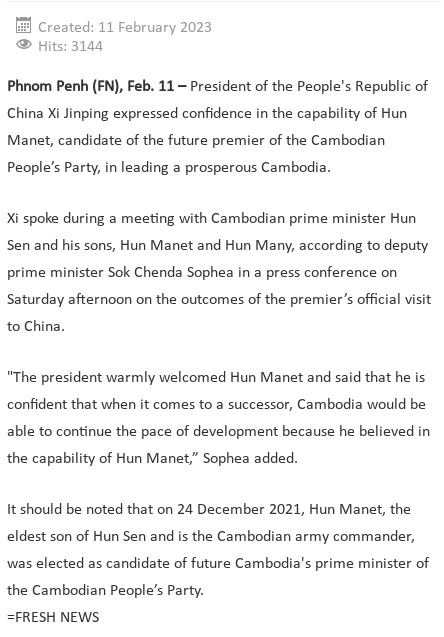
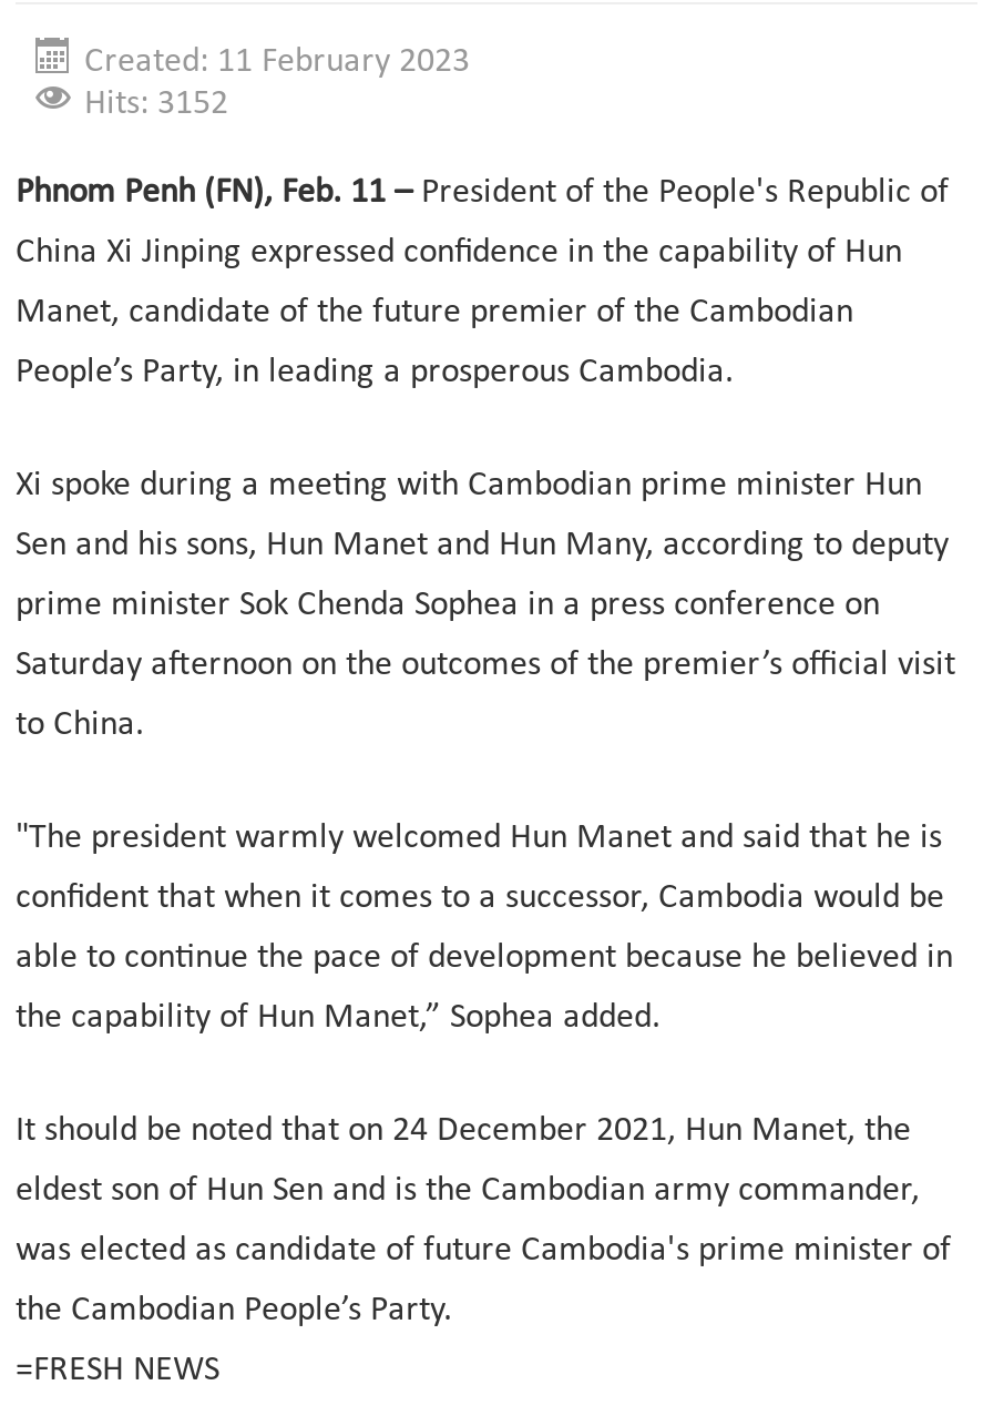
- Hits: 3144
+ Hits: 3152
